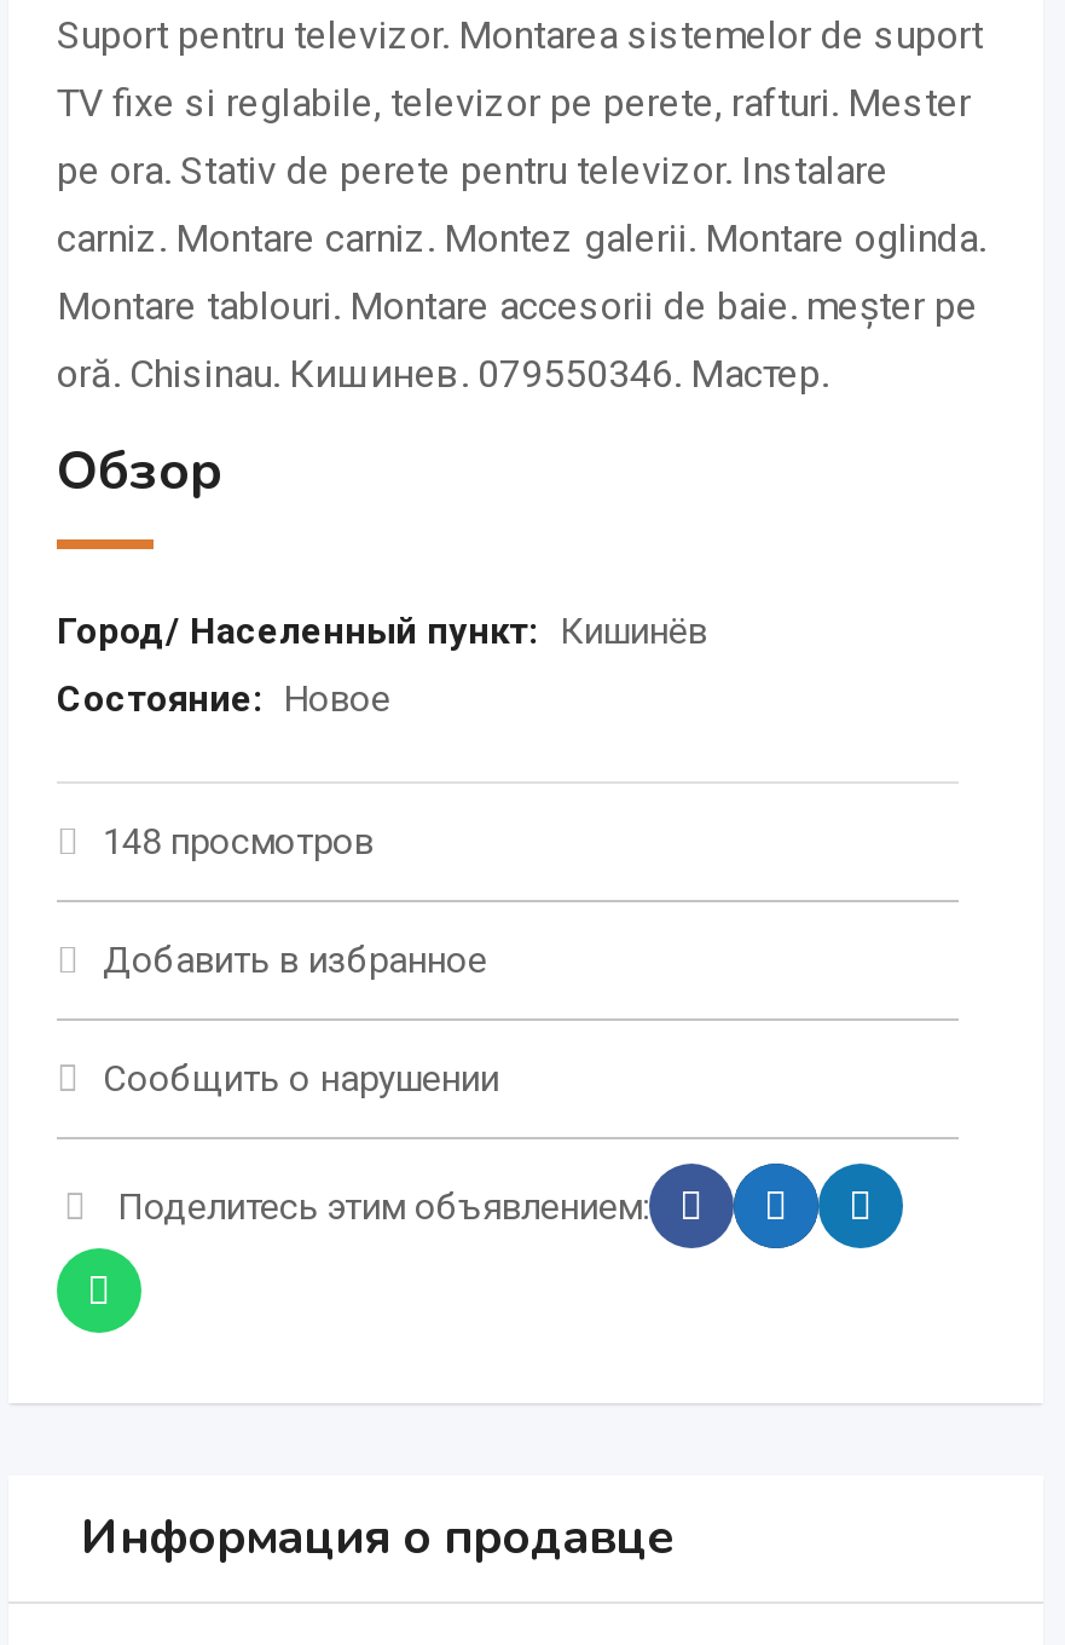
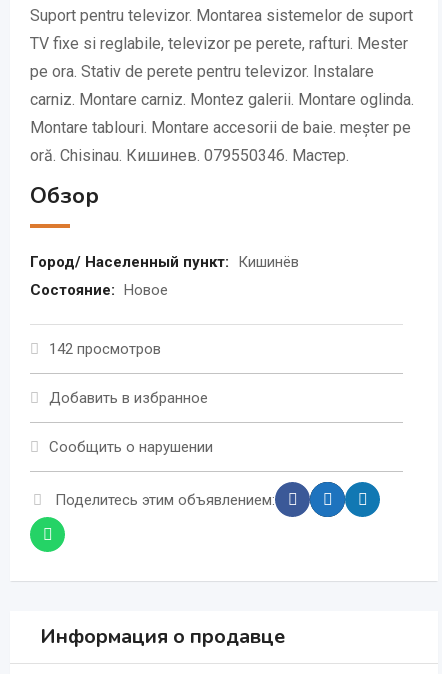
- 148 просмотров
+ 142 просмотров
